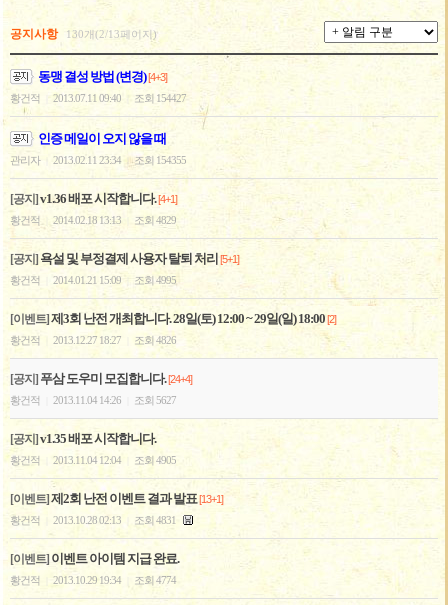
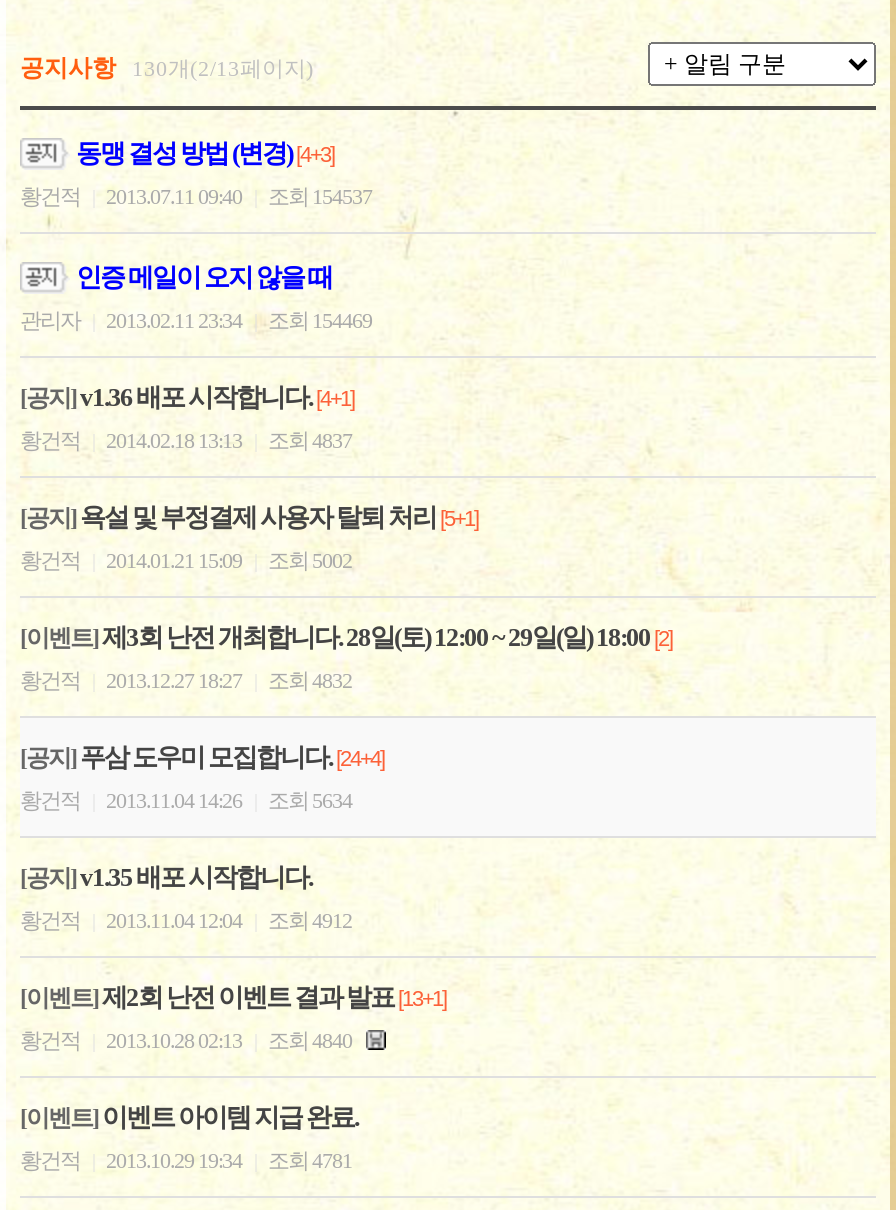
- 황건적 2013.07.11 09:40 조회 154427
+ 황건적 2013.07.11 09:40 조회 154537

- 관리자 2013.02.11 23:34 조회 154355
+ 관리자 2013.02.11 23:34 조회 154469

- 황건적 2014.02.18 13:13 조회 4829
+ 황건적 2014.02.18 13:13 조회 4837

- 황건적 2014.01.21 15:09 조회 4995
+ 황건적 2014.01.21 15:09 조회 5002

- 황건적 2013.12.27 18:27 조회 4826
+ 황건적 2013.12.27 18:27 조회 4832

- 황건적 2013.11.04 14:26 조회 5627
+ 황건적 2013.11.04 14:26 조회 5634

- 황건적 2013.11.04 12:04 조회 4905
+ 황건적 2013.11.04 12:04 조회 4912

- 황건적 2013.10.28 02:13 조회 4831
+ 황건적 2013.10.28 02:13 조회 4840

- 황건적 2013.10.29 19:34 조회 4774
+ 황건적 2013.10.29 19:34 조회 4781
